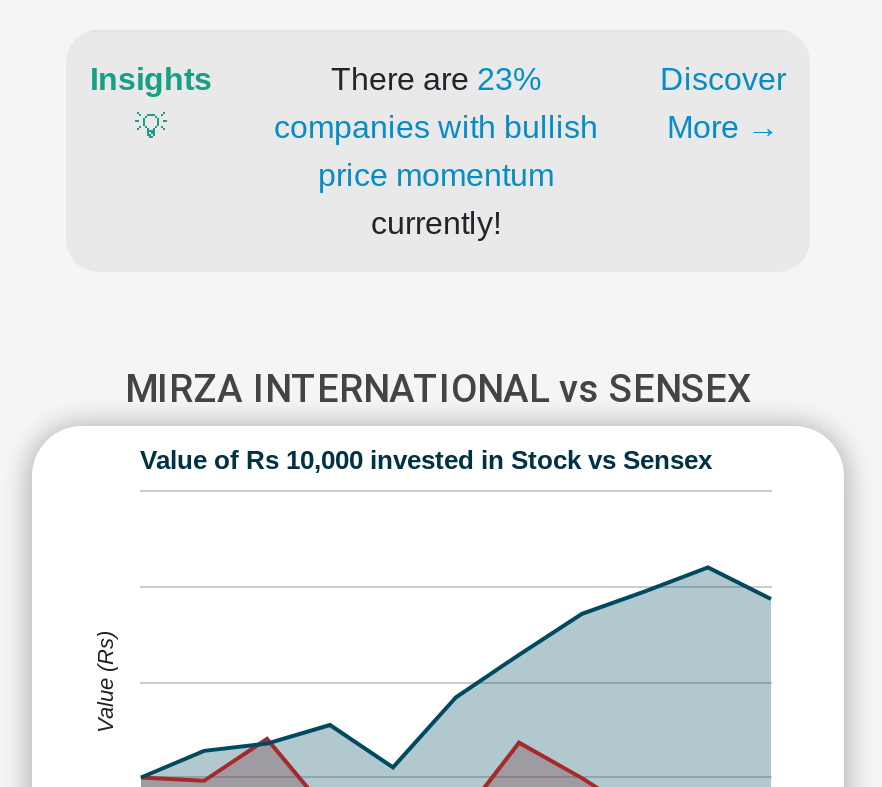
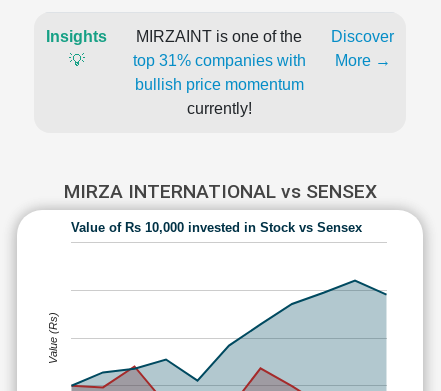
- There are 23%
- companies with bullish
- price momentum
+ MIRZAINT is one of the
+ top 31% companies with
+ bullish price momentum
